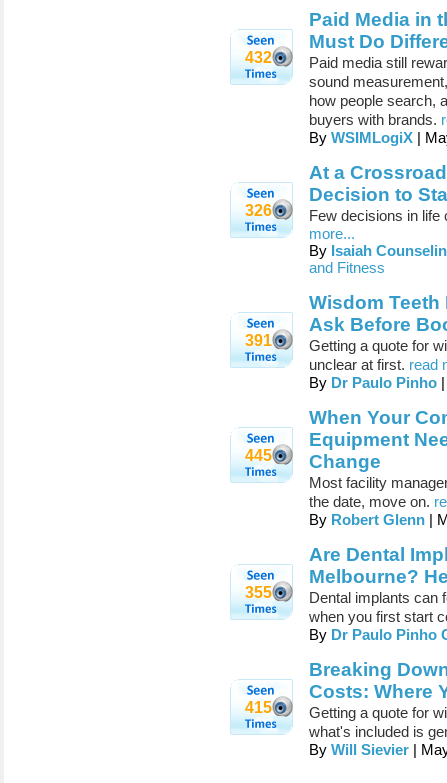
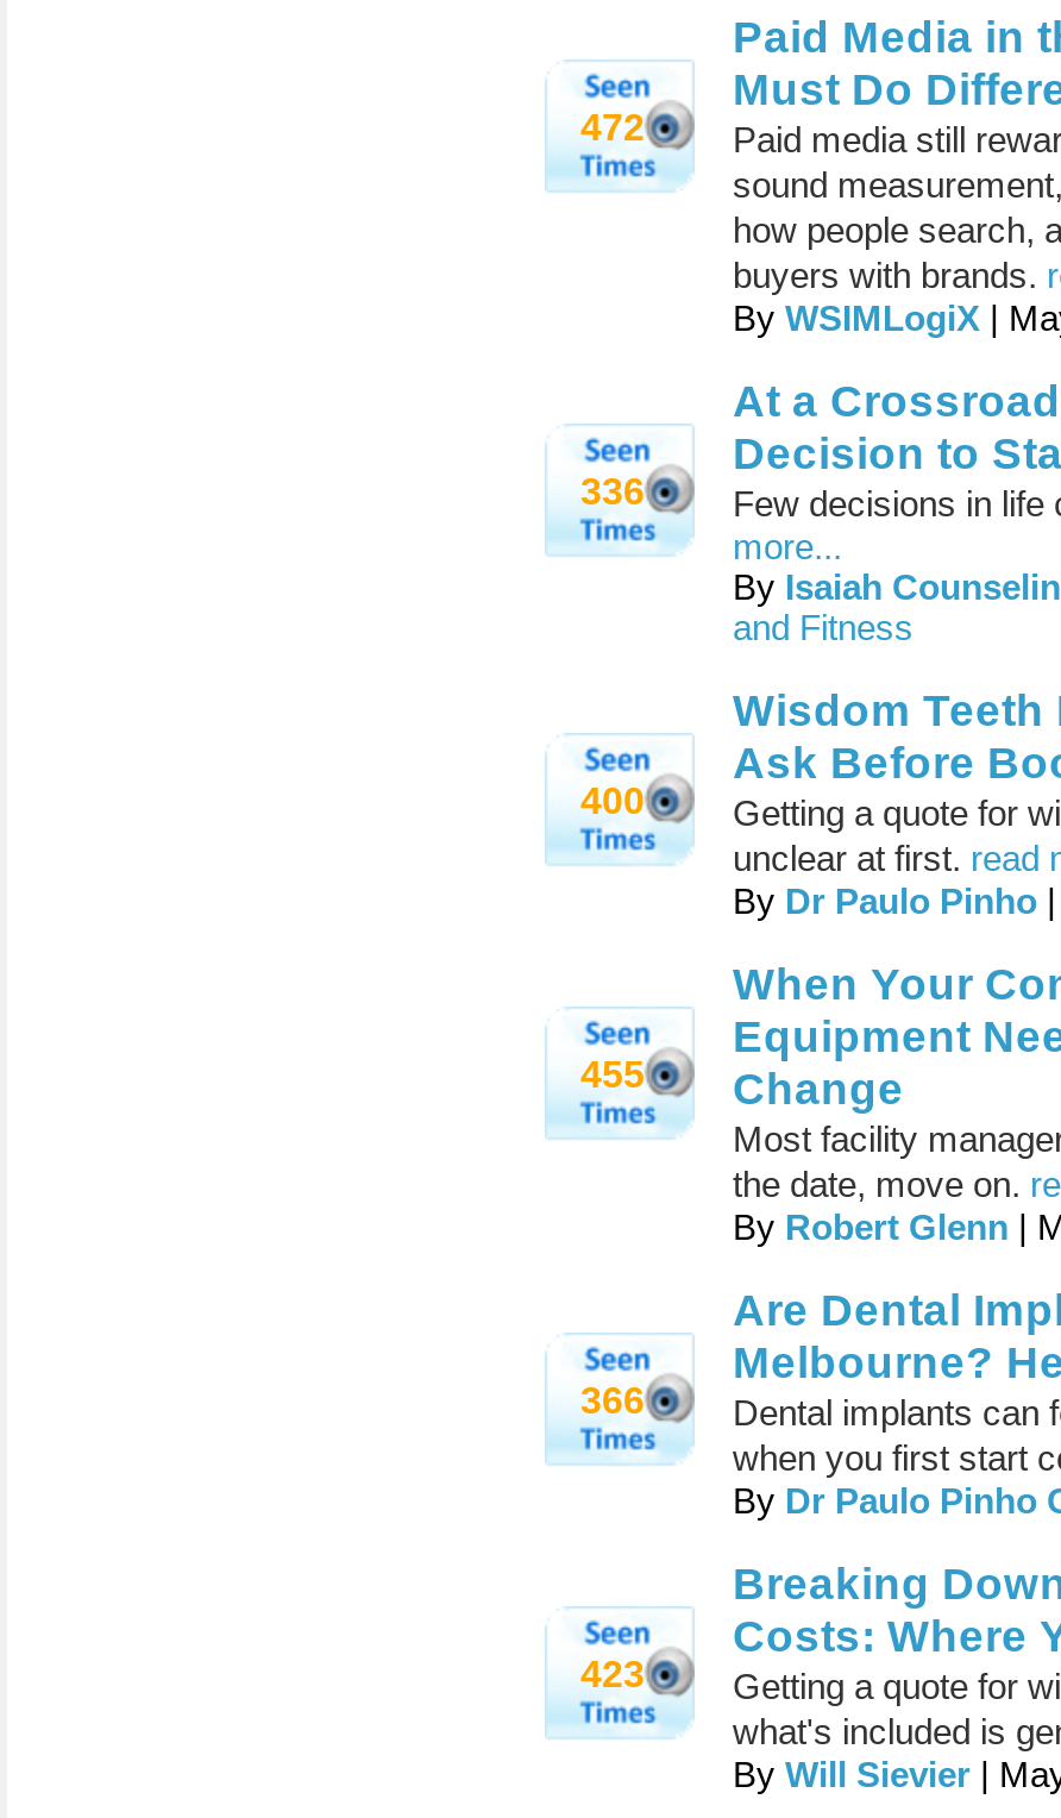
- 432
+ 472

- 326
+ 336

- 391
+ 400

- 445
+ 455

- 355
+ 366

- 415
+ 423
